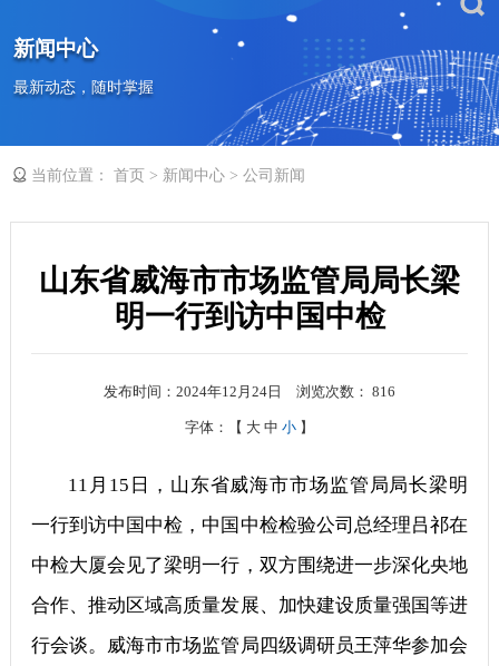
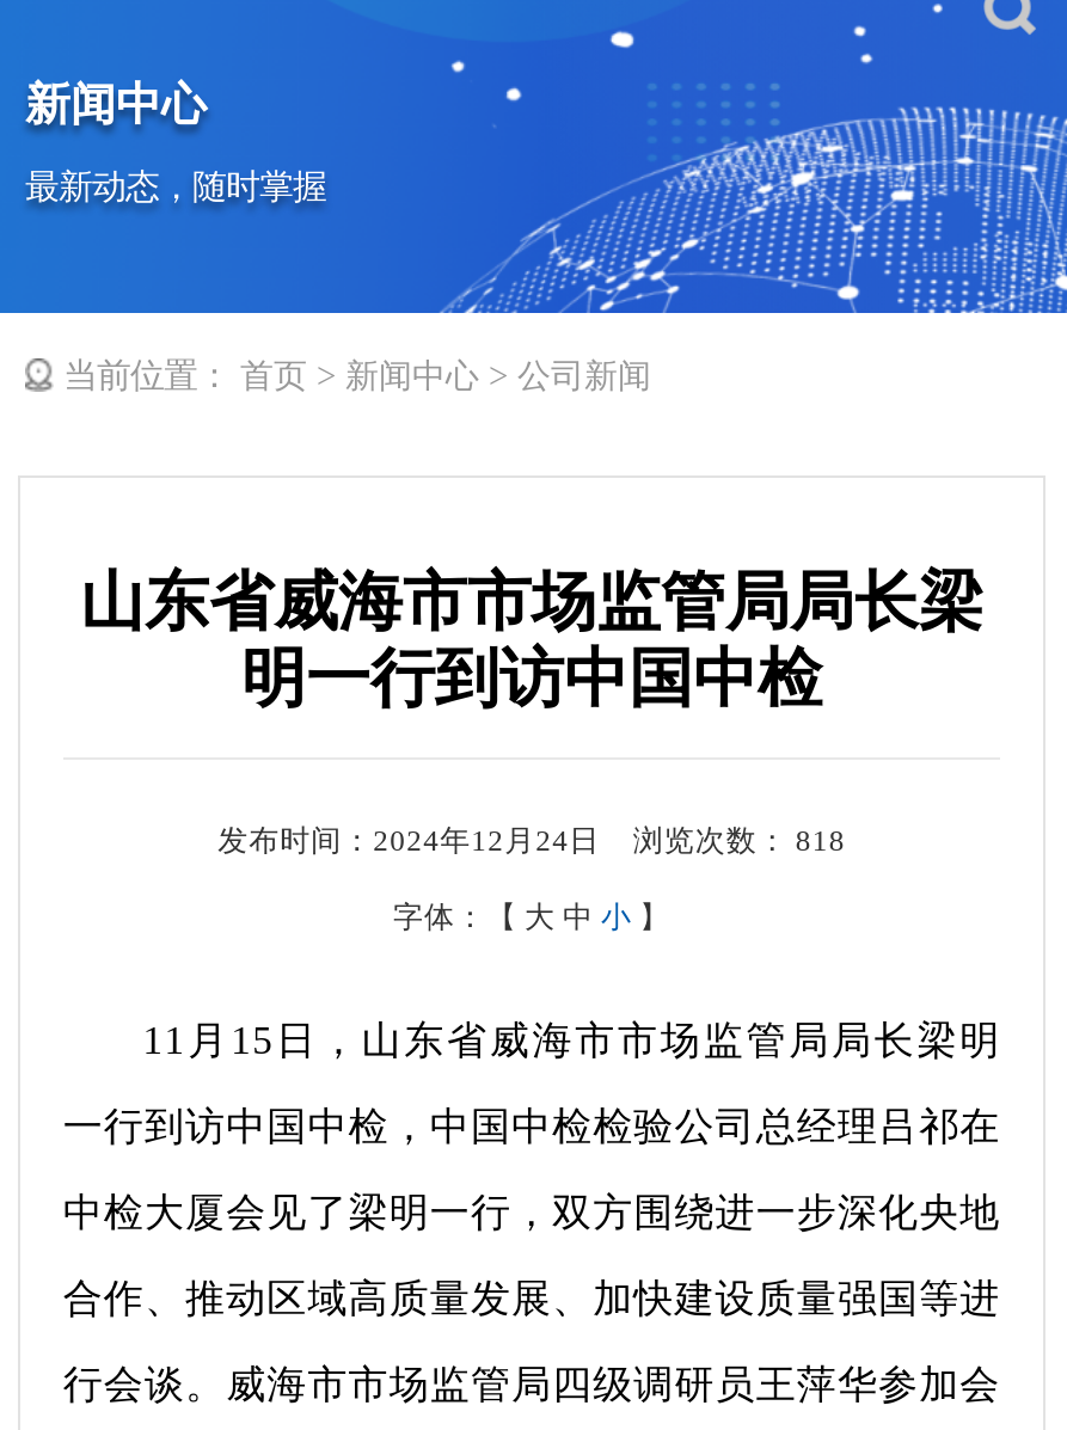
- 发布时间：2024年12月24日 浏览次数：816
+ 发布时间：2024年12月24日 浏览次数：818
